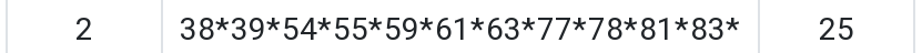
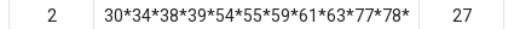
- 38*39*54*55*59*61*63*77*78*81*83*
+ 30*34*38*39*54*55*59*61*63*77*78*

- 25
+ 27
